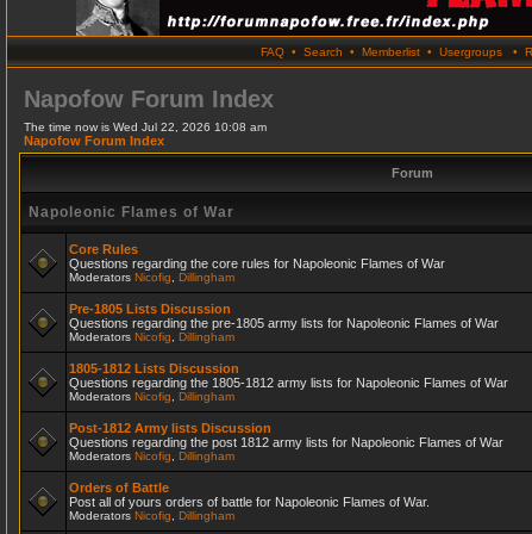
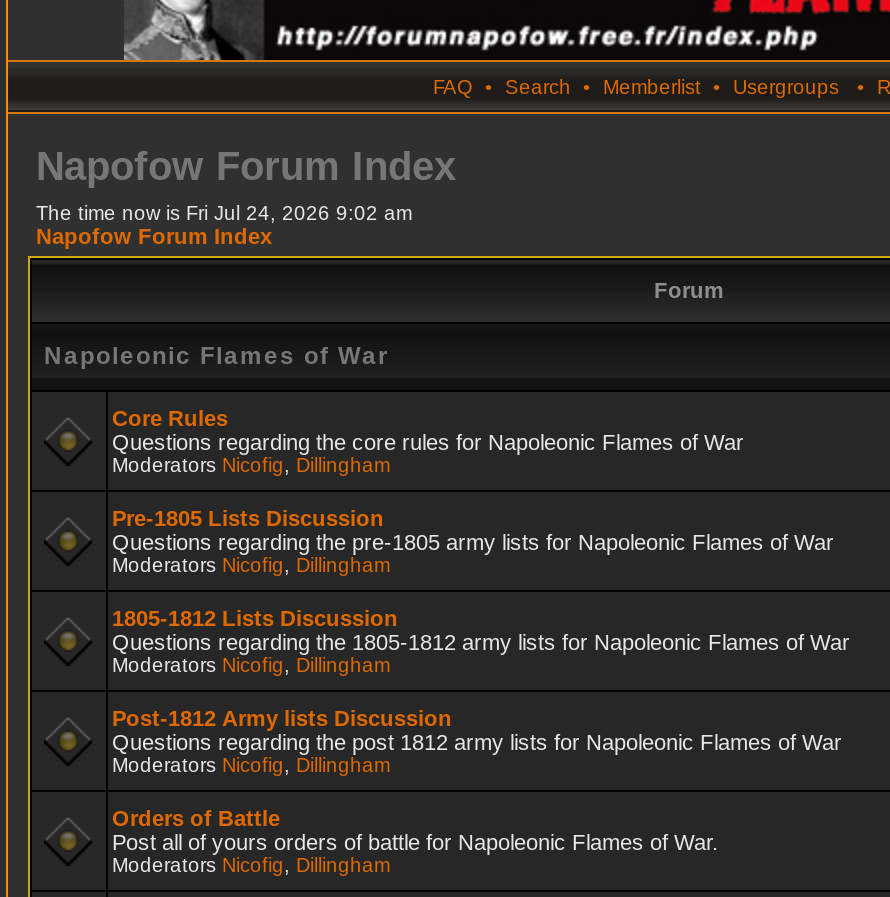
- The time now is Wed Jul 22, 2026 10:08 am
+ The time now is Fri Jul 24, 2026 9:02 am
